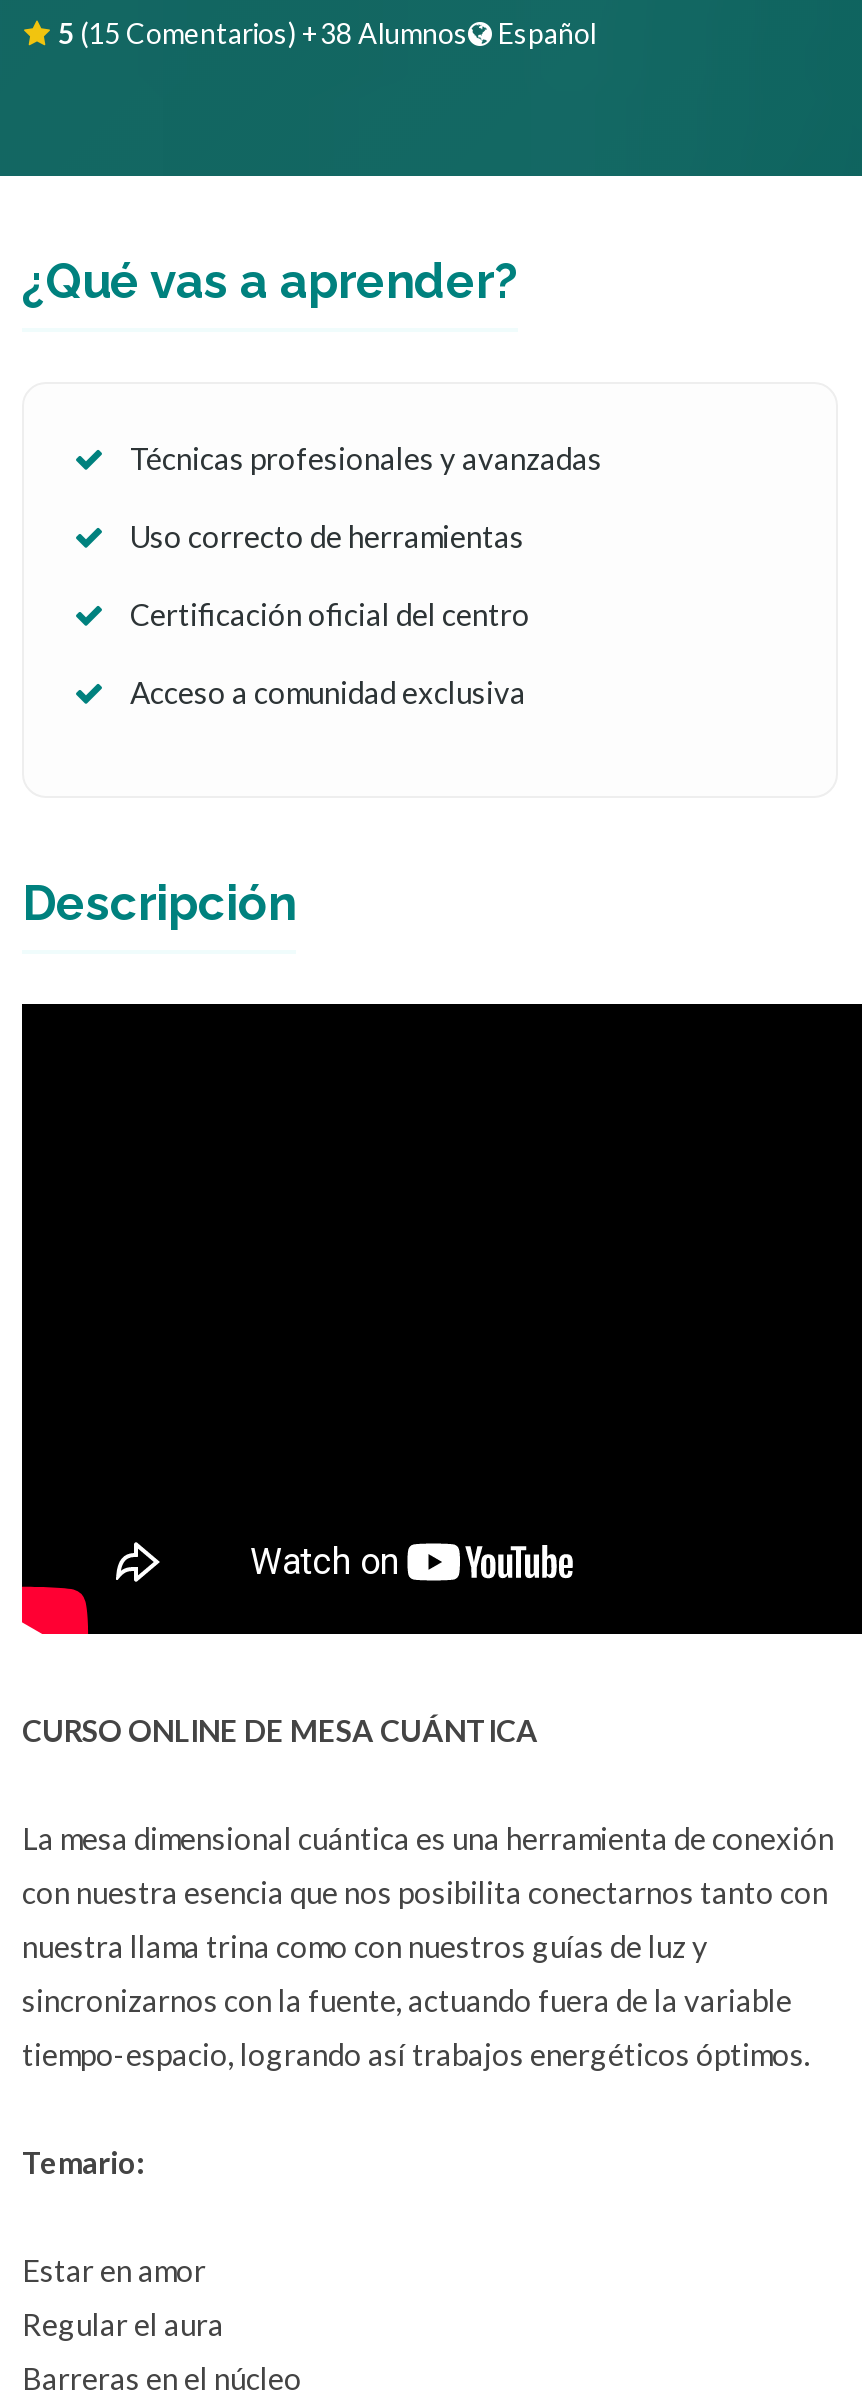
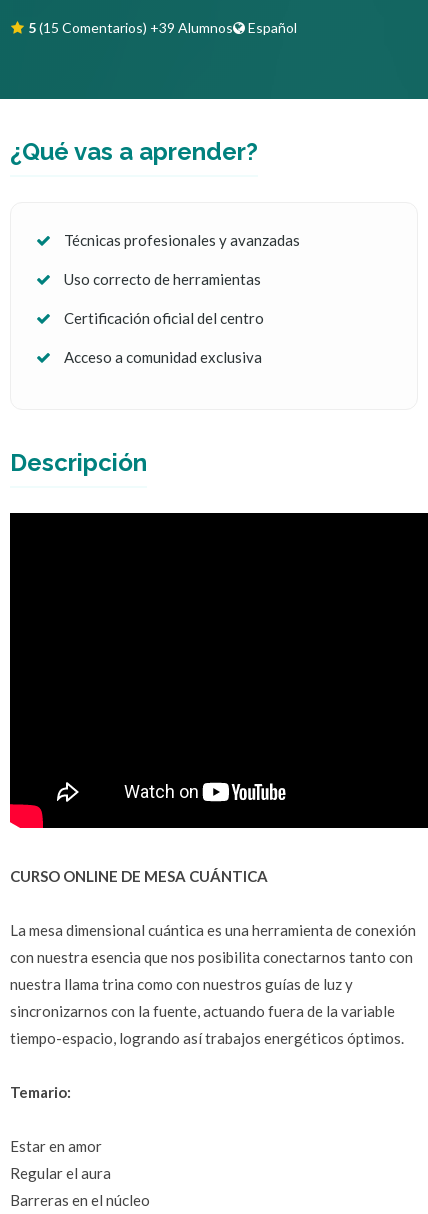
- 5 (15 Comentarios) +38 Alumnos
+ 5 (15 Comentarios) +39 Alumnos
